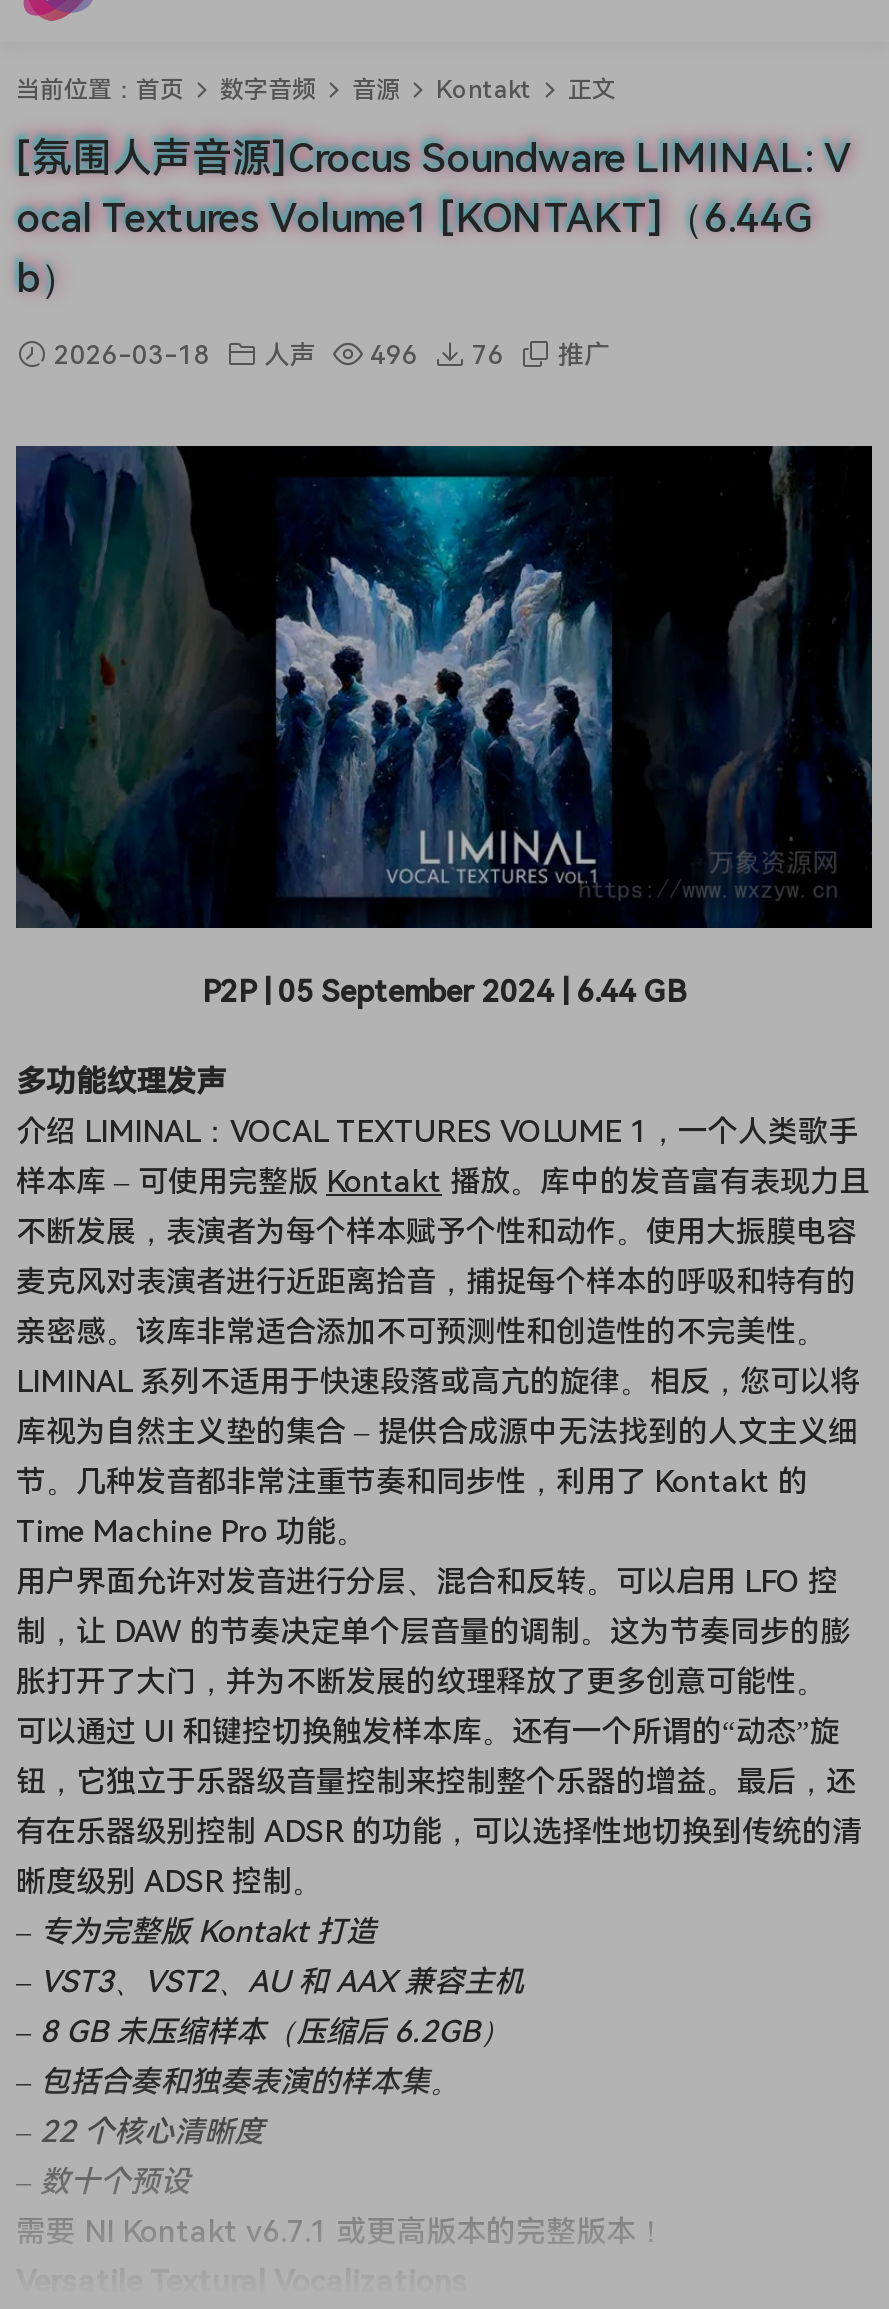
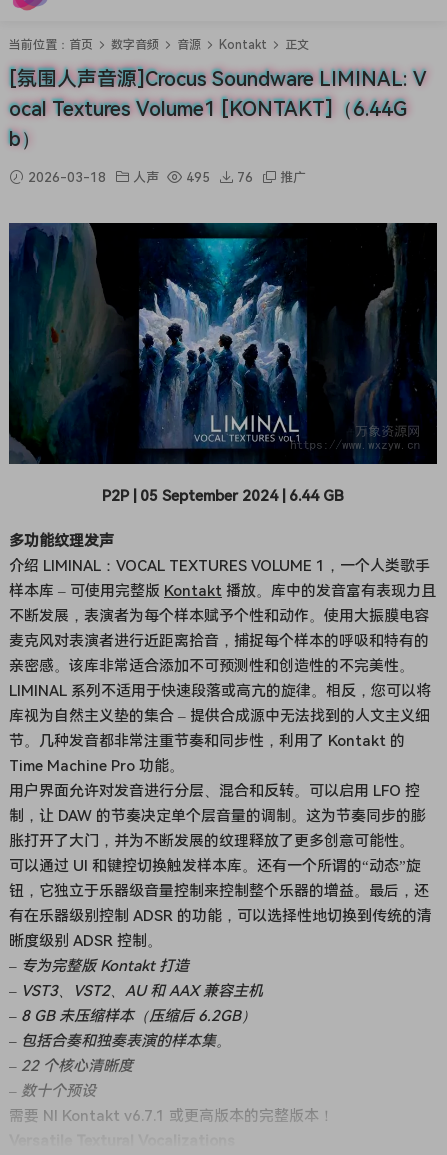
- 2026-03-18 人声 496 76 推广
+ 2026-03-18 人声 495 76 推广
